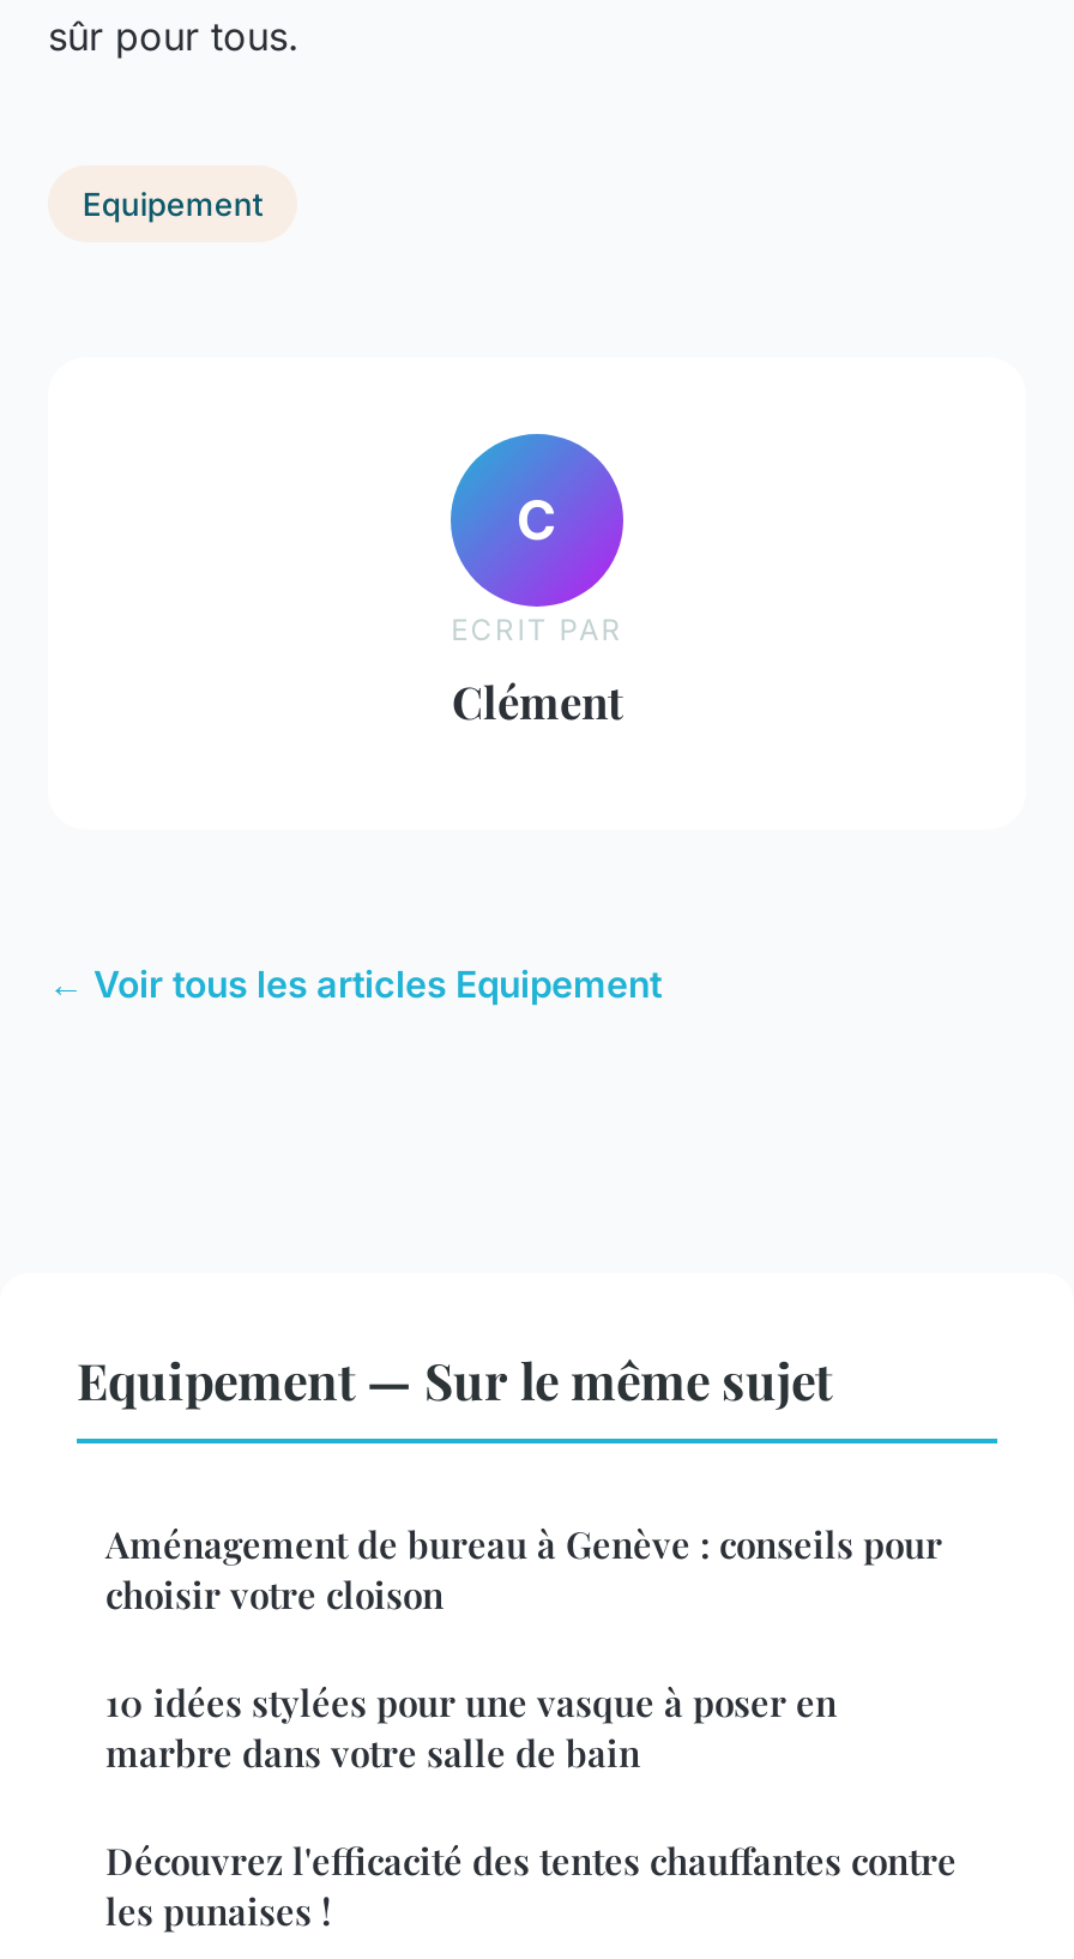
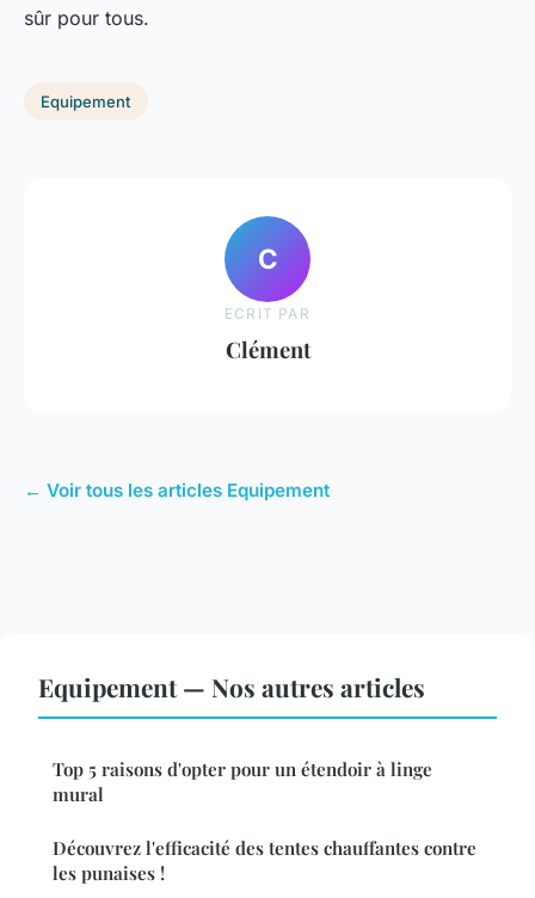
- Equipement — Sur le même sujet
- Aménagement de bureau à Genève : conseils pour
- choisir votre cloison
- 10 idées stylées pour une vasque à poser en
- marbre dans votre salle de bain
+ Equipement — Nos autres articles
+ Top 5 raisons d'opter pour un étendoir à linge
+ mural
